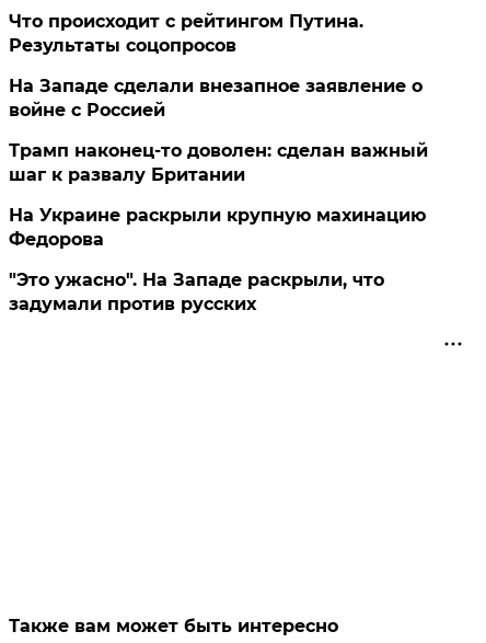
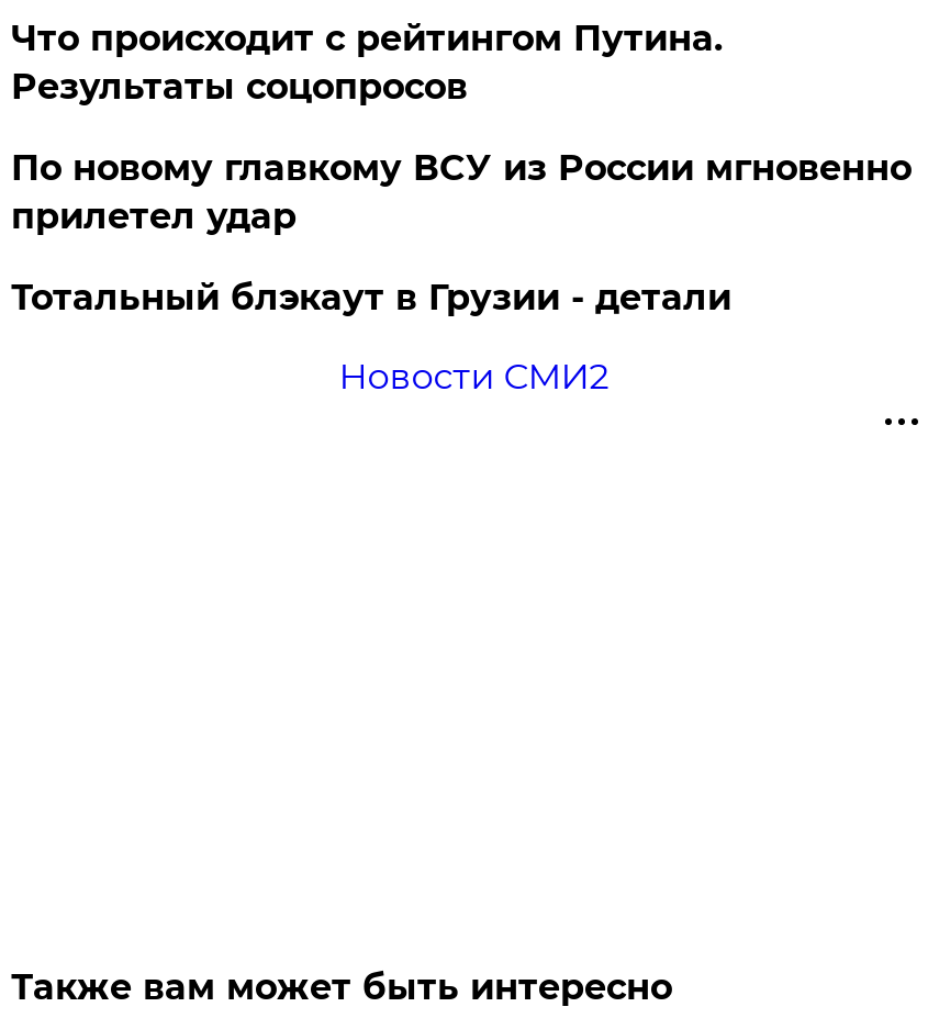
- На Западе сделали внезапное заявление о
- войне с Россией
- Трамп наконец-то доволен: сделан важный
- шаг к развалу Британии
- На Украине раскрыли крупную махинацию
- Федорова
- "Это ужасно". На Западе раскрыли, что
- задумали против русских
+ По новому главкому ВСУ из России мгновенно
+ прилетел удар
+ Тотальный блэкаут в Грузии - детали
+ Новости СМИ2
